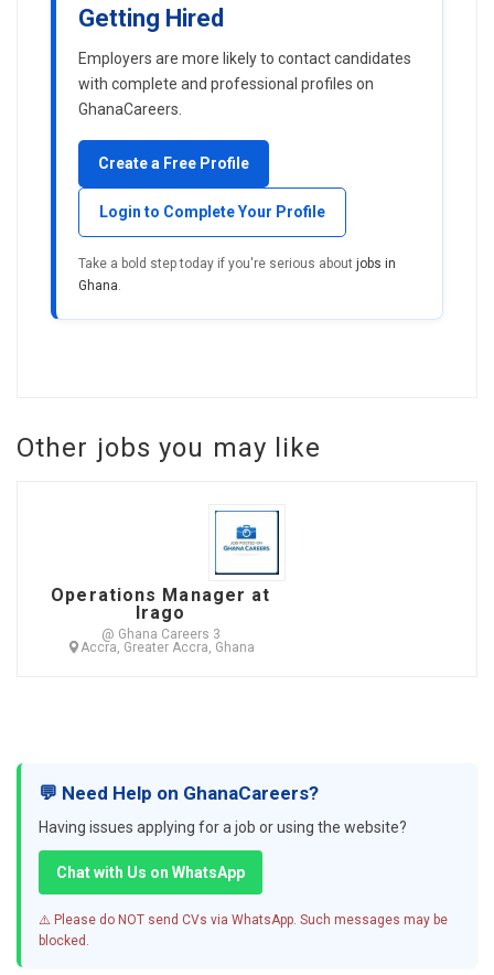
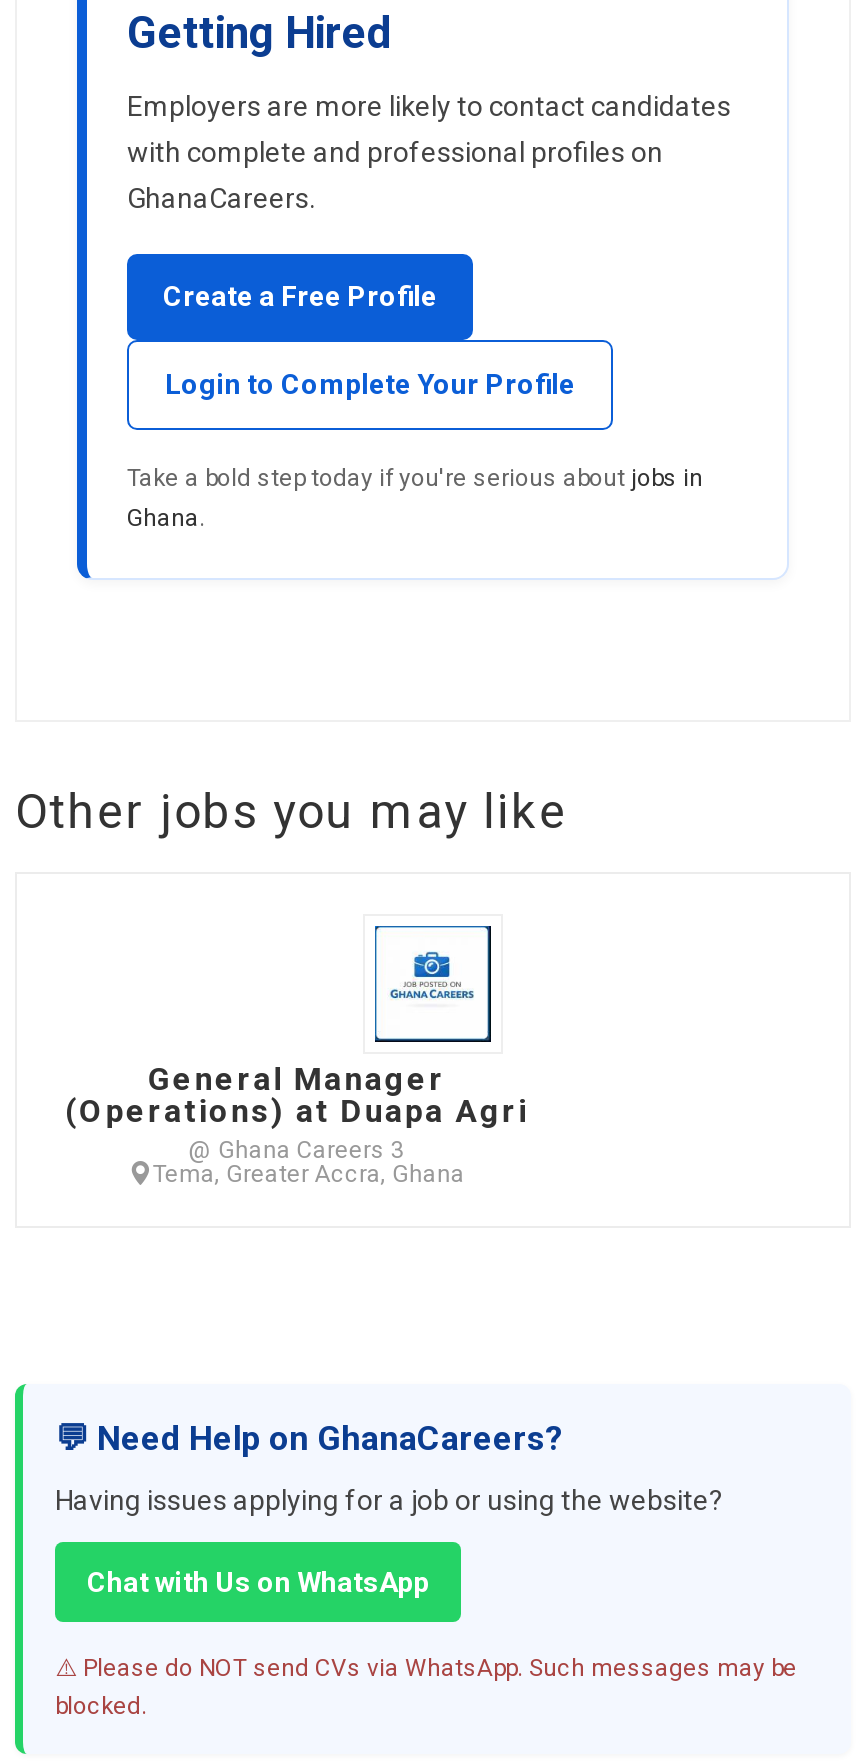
- Operations Manager at
- Irago
+ General Manager
+ (Operations) at Duapa Agri

- Accra, Greater Accra, Ghana
+ Tema, Greater Accra, Ghana
